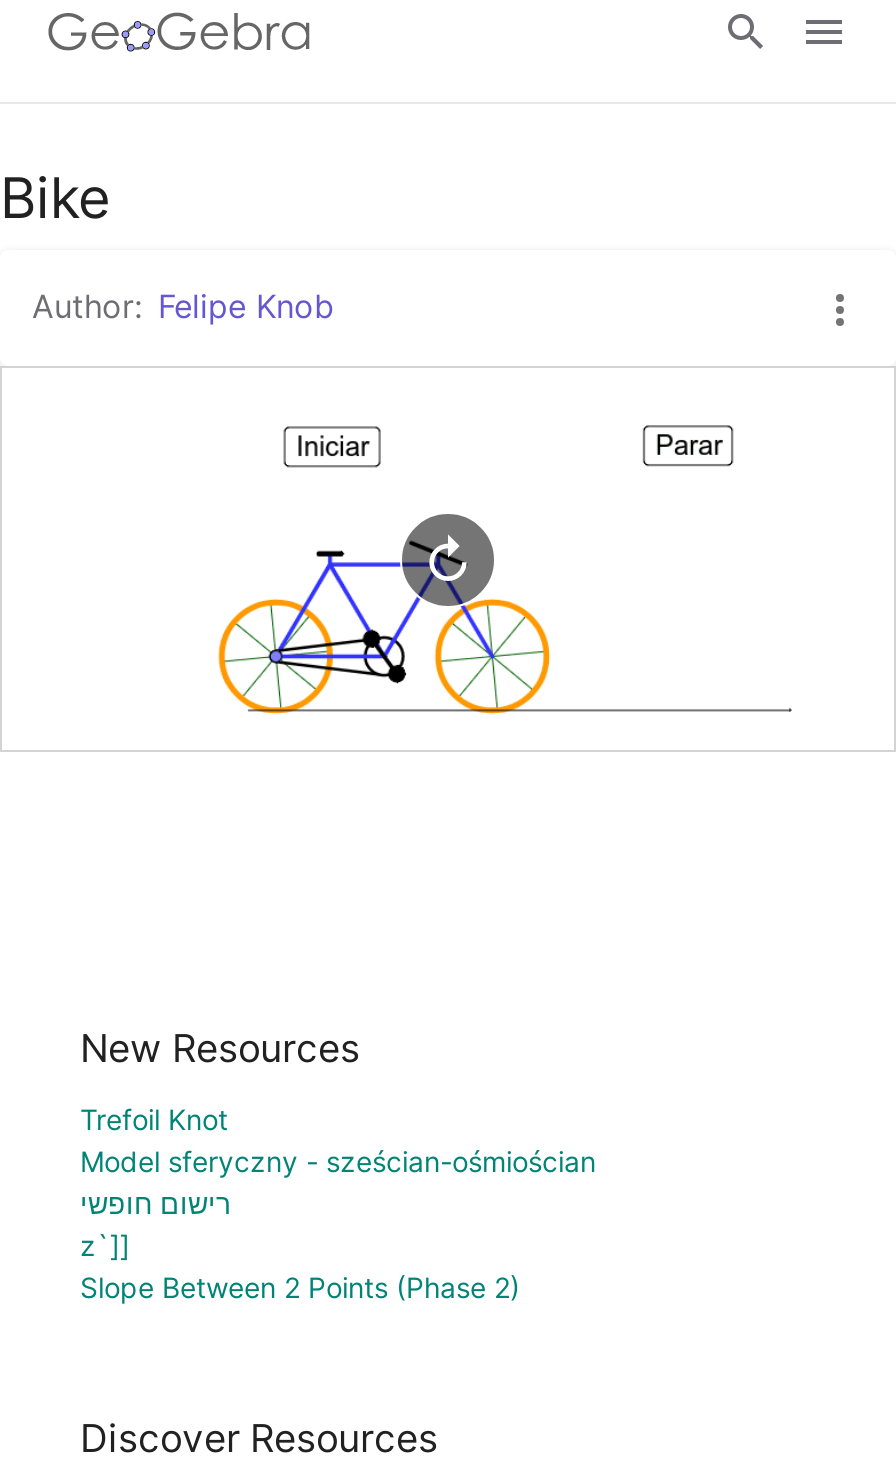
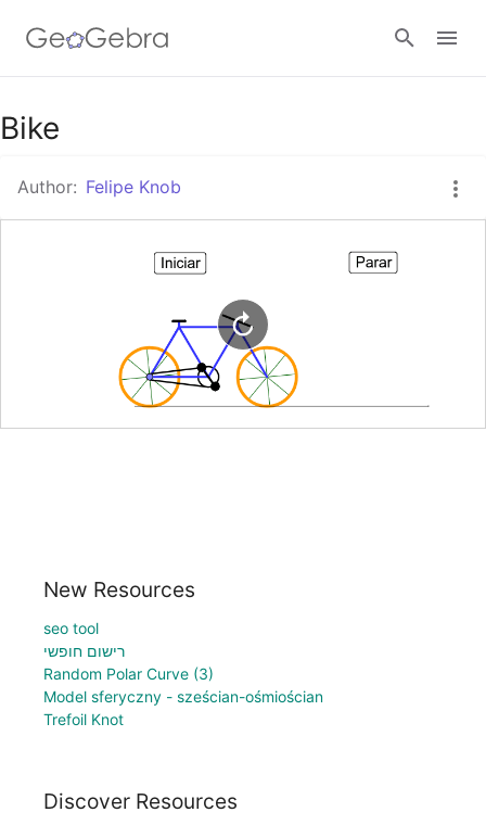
+ seo tool

moved down: Model sferyczny - sześcian-ośmiościan | Trefoil Knot

moved up: רישום חופשי

- z`]]
- Slope Between 2 Points (Phase 2)
+ Random Polar Curve (3)
